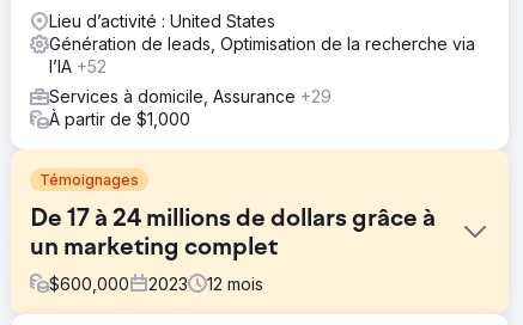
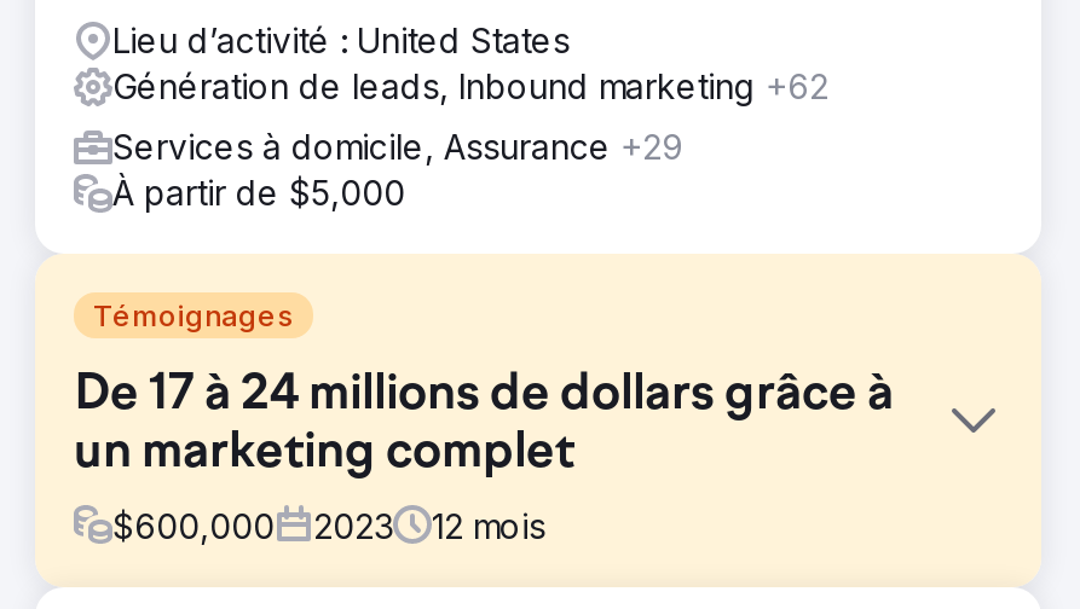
- Génération de leads, Optimisation de la recherche via
- l’IA +52
+ Génération de leads, Inbound marketing +62

- À partir de $1,000
+ À partir de $5,000
